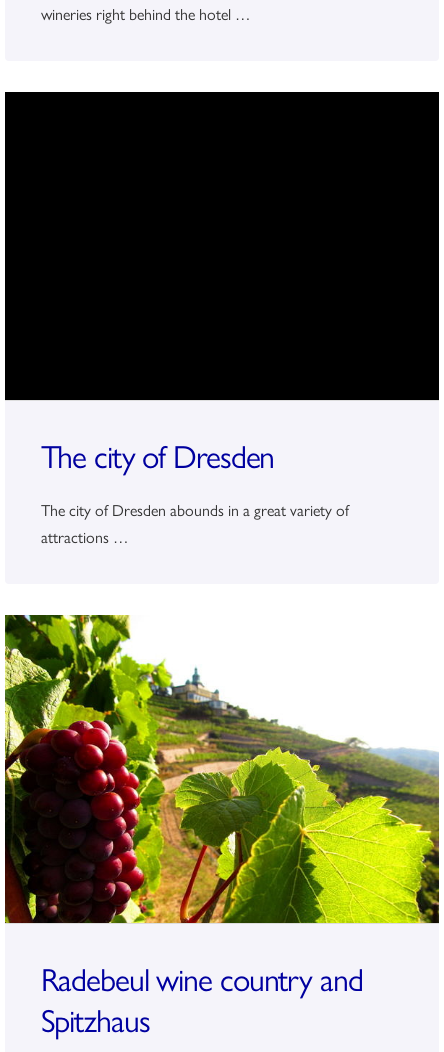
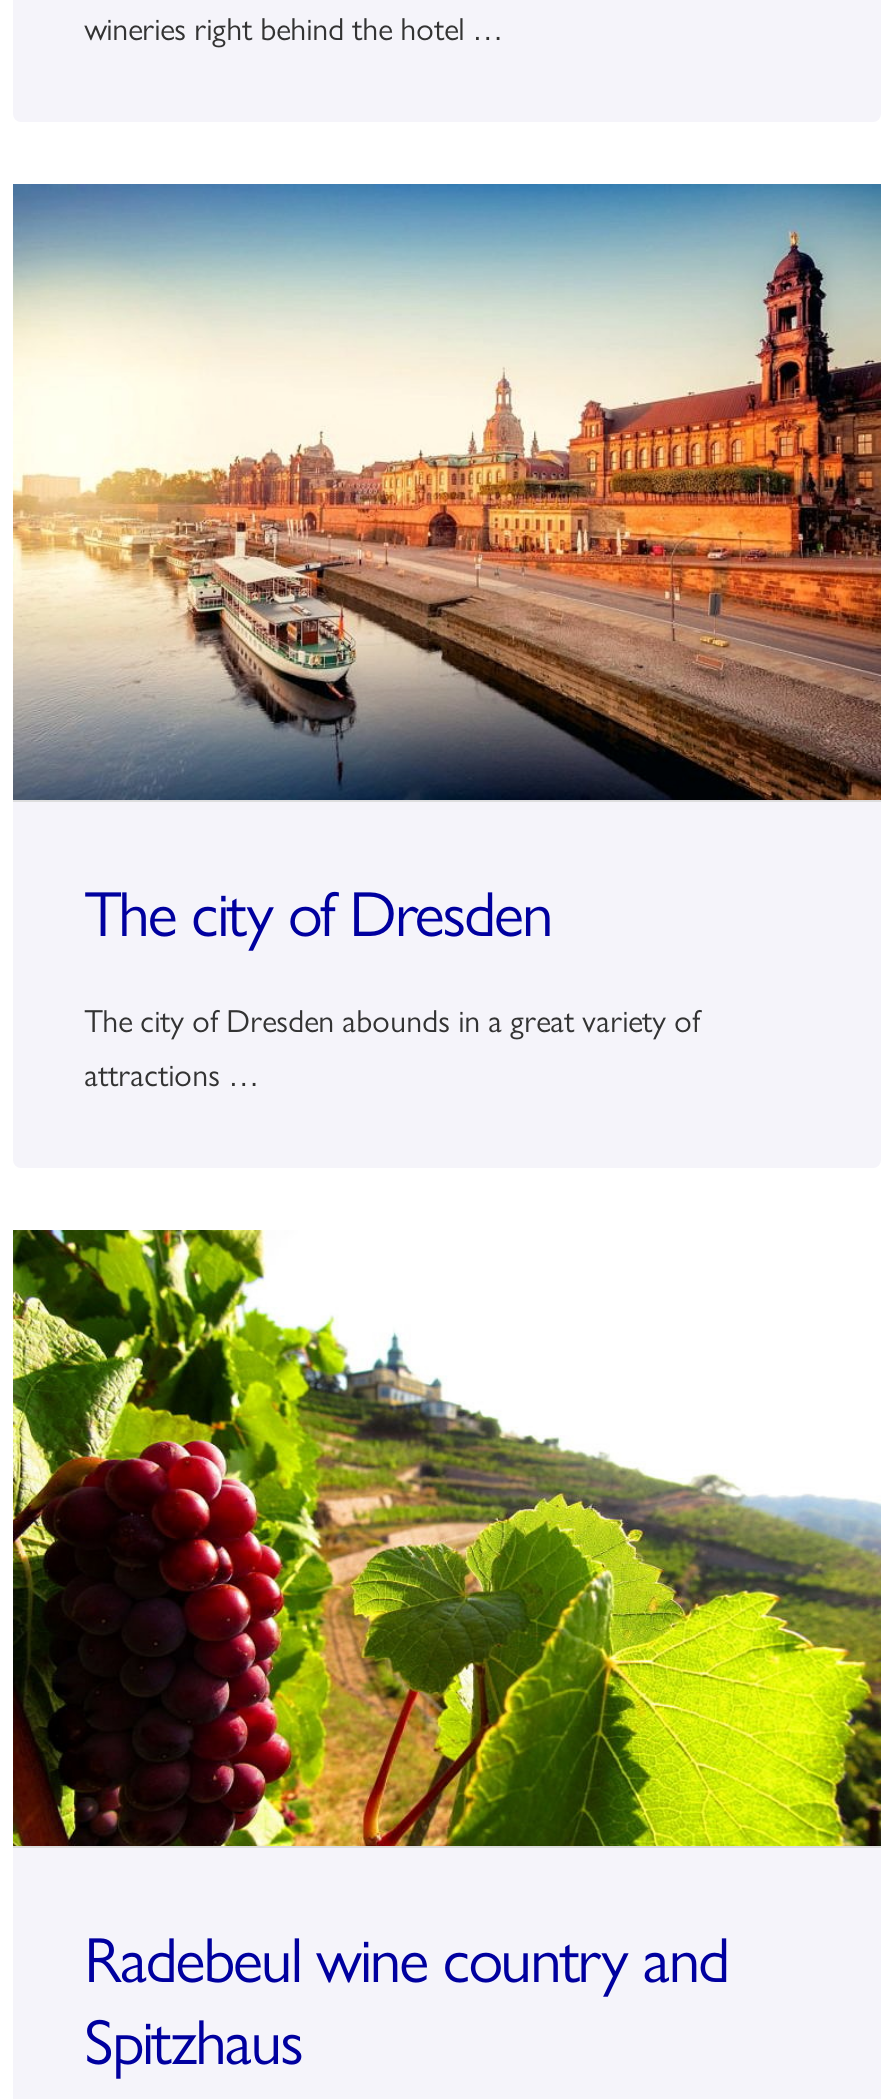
+ [image]
